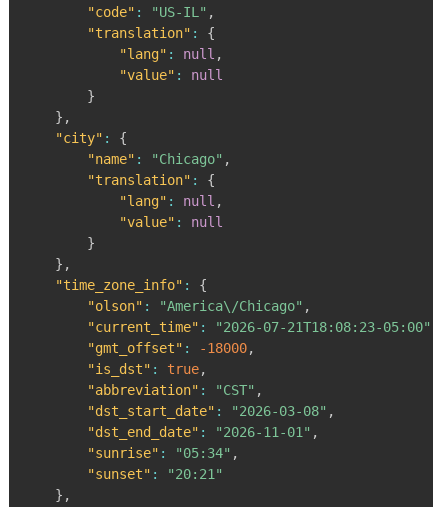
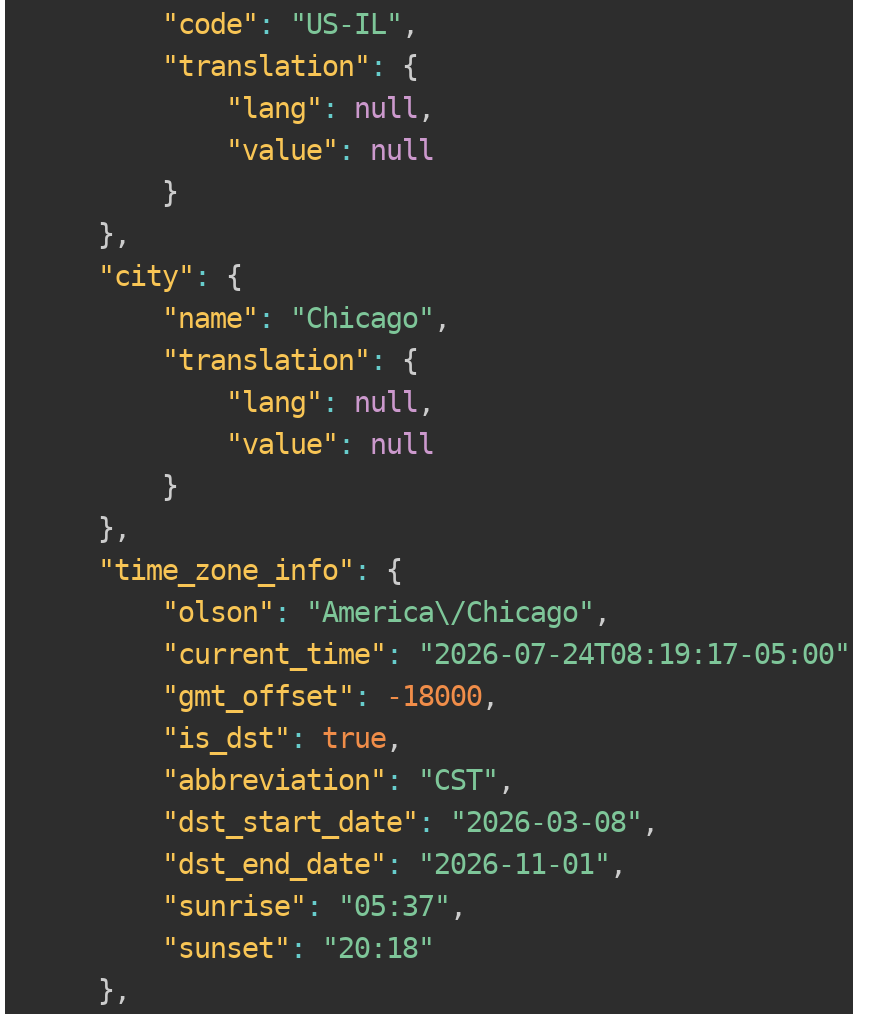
- "current_time": "2026-07-21T18:08:23-05:00",
+ "current_time": "2026-07-24T08:19:17-05:00",

- "sunrise": "05:34",
+ "sunrise": "05:37",

- "sunset": "20:21"
+ "sunset": "20:18"
